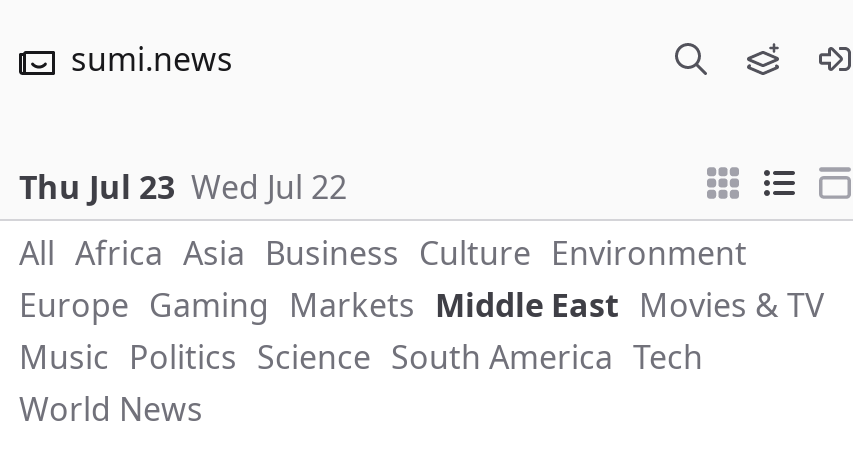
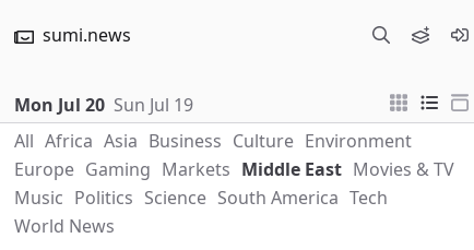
- Thu Jul 23 Wed Jul 22
+ Mon Jul 20 Sun Jul 19
